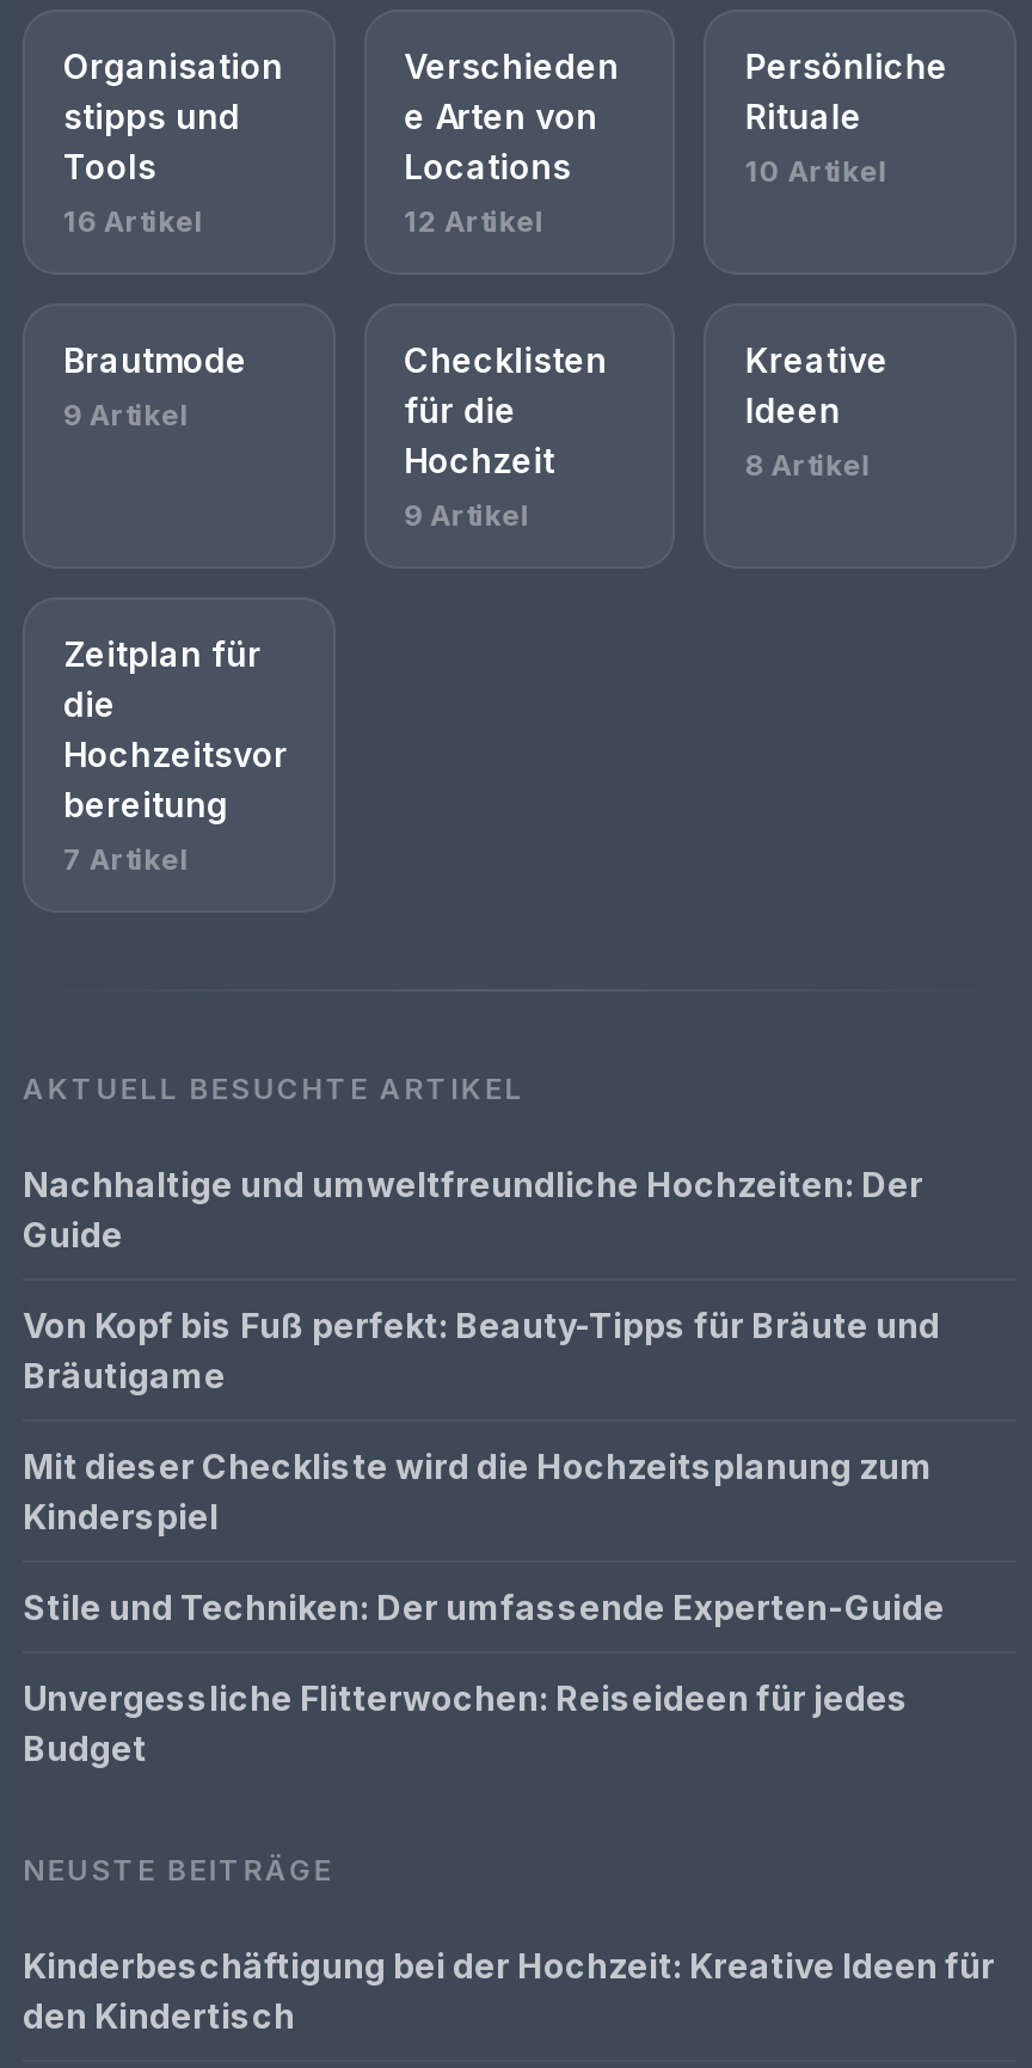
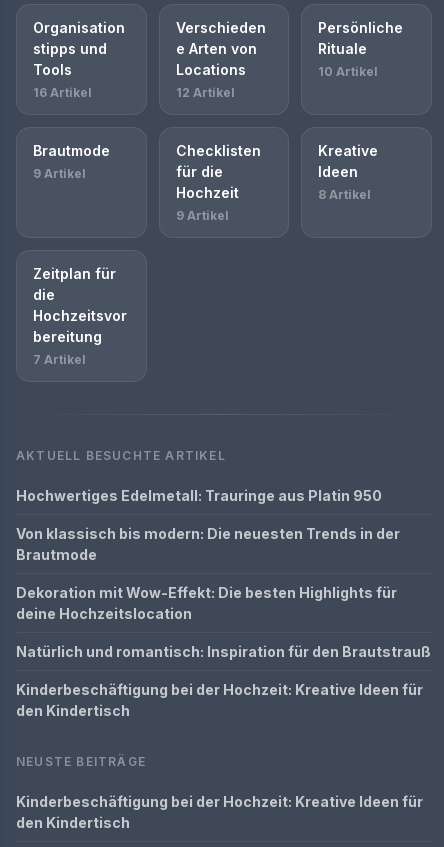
- Nachhaltige und umweltfreundliche Hochzeiten: Der
- Guide
+ Hochwertiges Edelmetall: Trauringe aus Platin 950

- Von Kopf bis Fuß perfekt: Beauty-Tipps für Bräute und
- Bräutigame
+ Von klassisch bis modern: Die neuesten Trends in der
+ Brautmode

- Mit dieser Checkliste wird die Hochzeitsplanung zum
- Kinderspiel
+ Dekoration mit Wow-Effekt: Die besten Highlights für
+ deine Hochzeitslocation

- Stile und Techniken: Der umfassende Experten-Guide
+ Natürlich und romantisch: Inspiration für den Brautstrauß

- Unvergessliche Flitterwochen: Reiseideen für jedes
- Budget
+ Kinderbeschäftigung bei der Hochzeit: Kreative Ideen für
+ den Kindertisch
